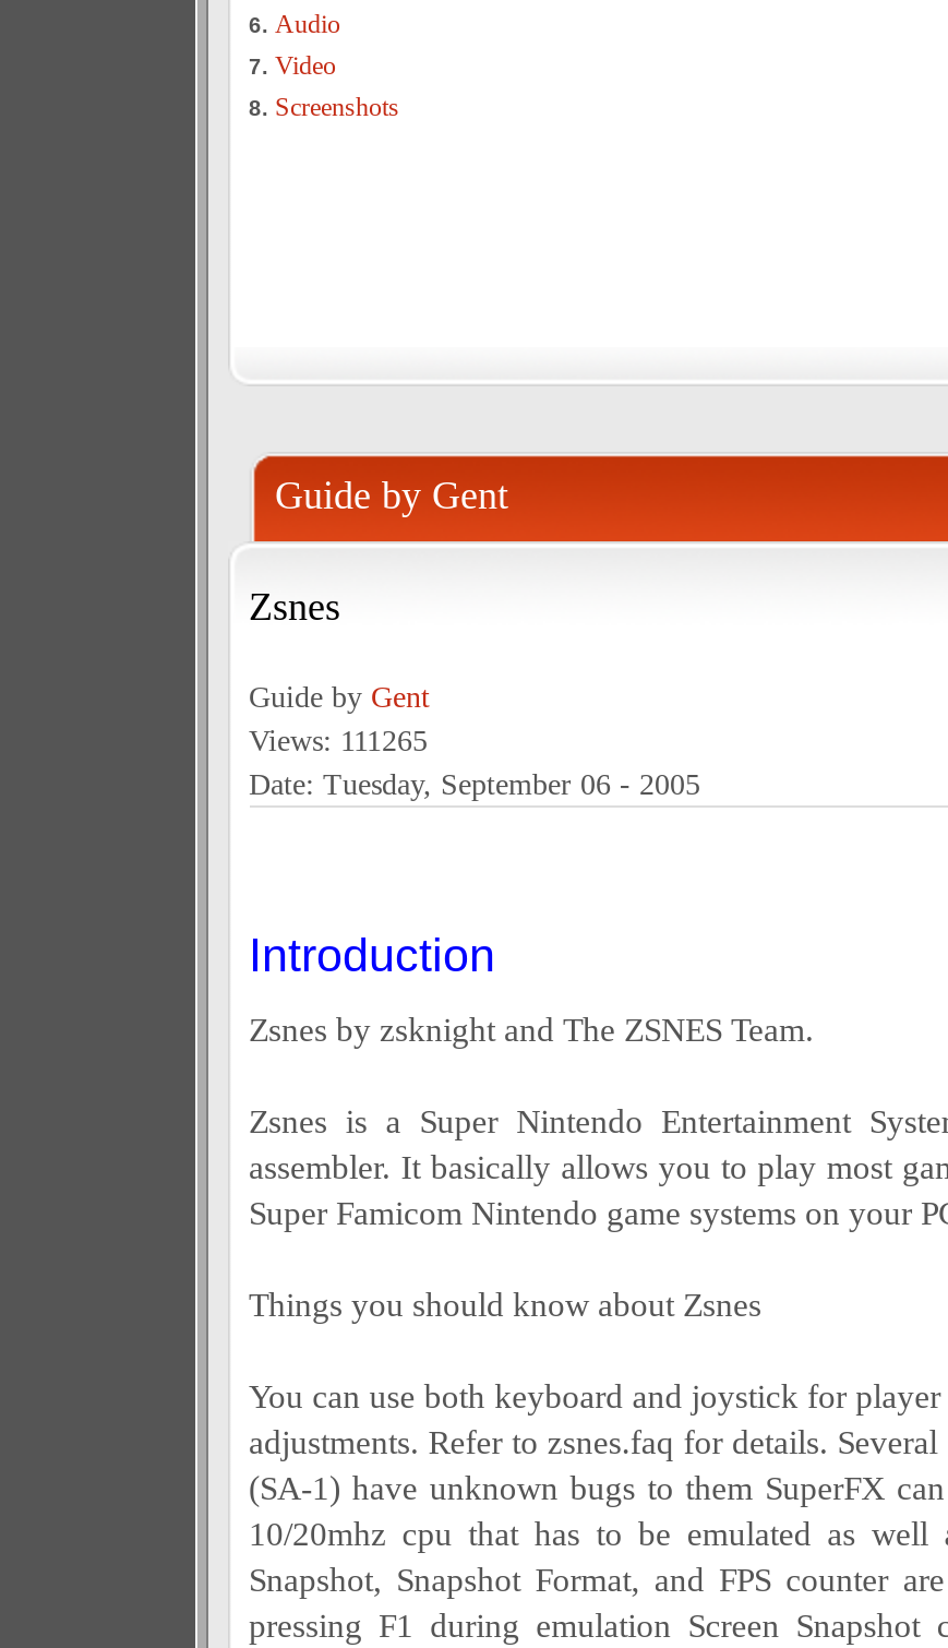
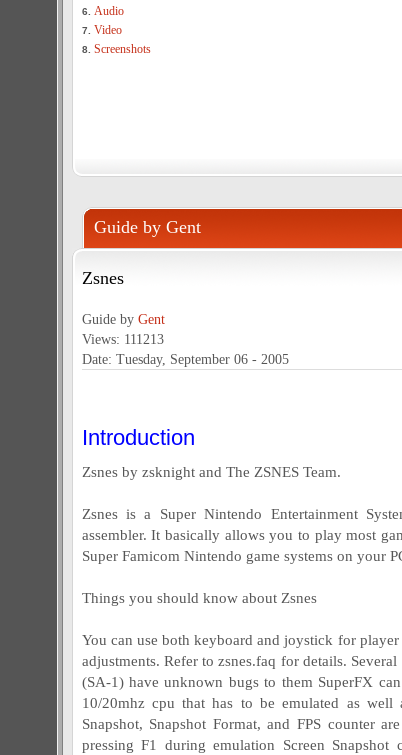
- Views: 111265
+ Views: 111213
